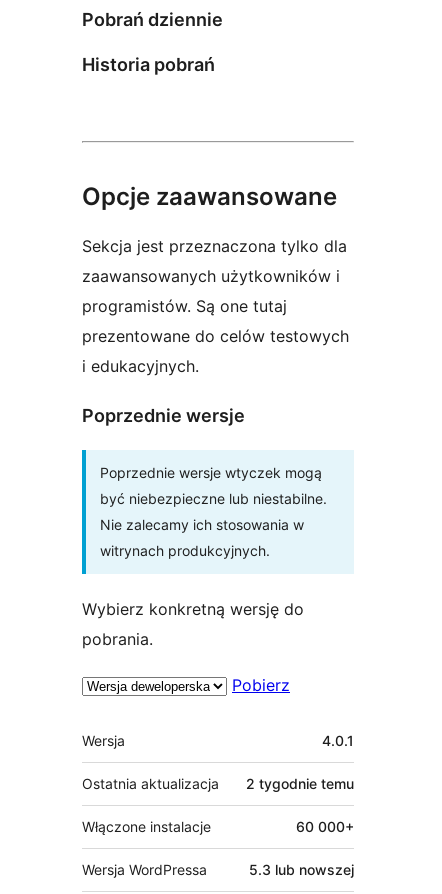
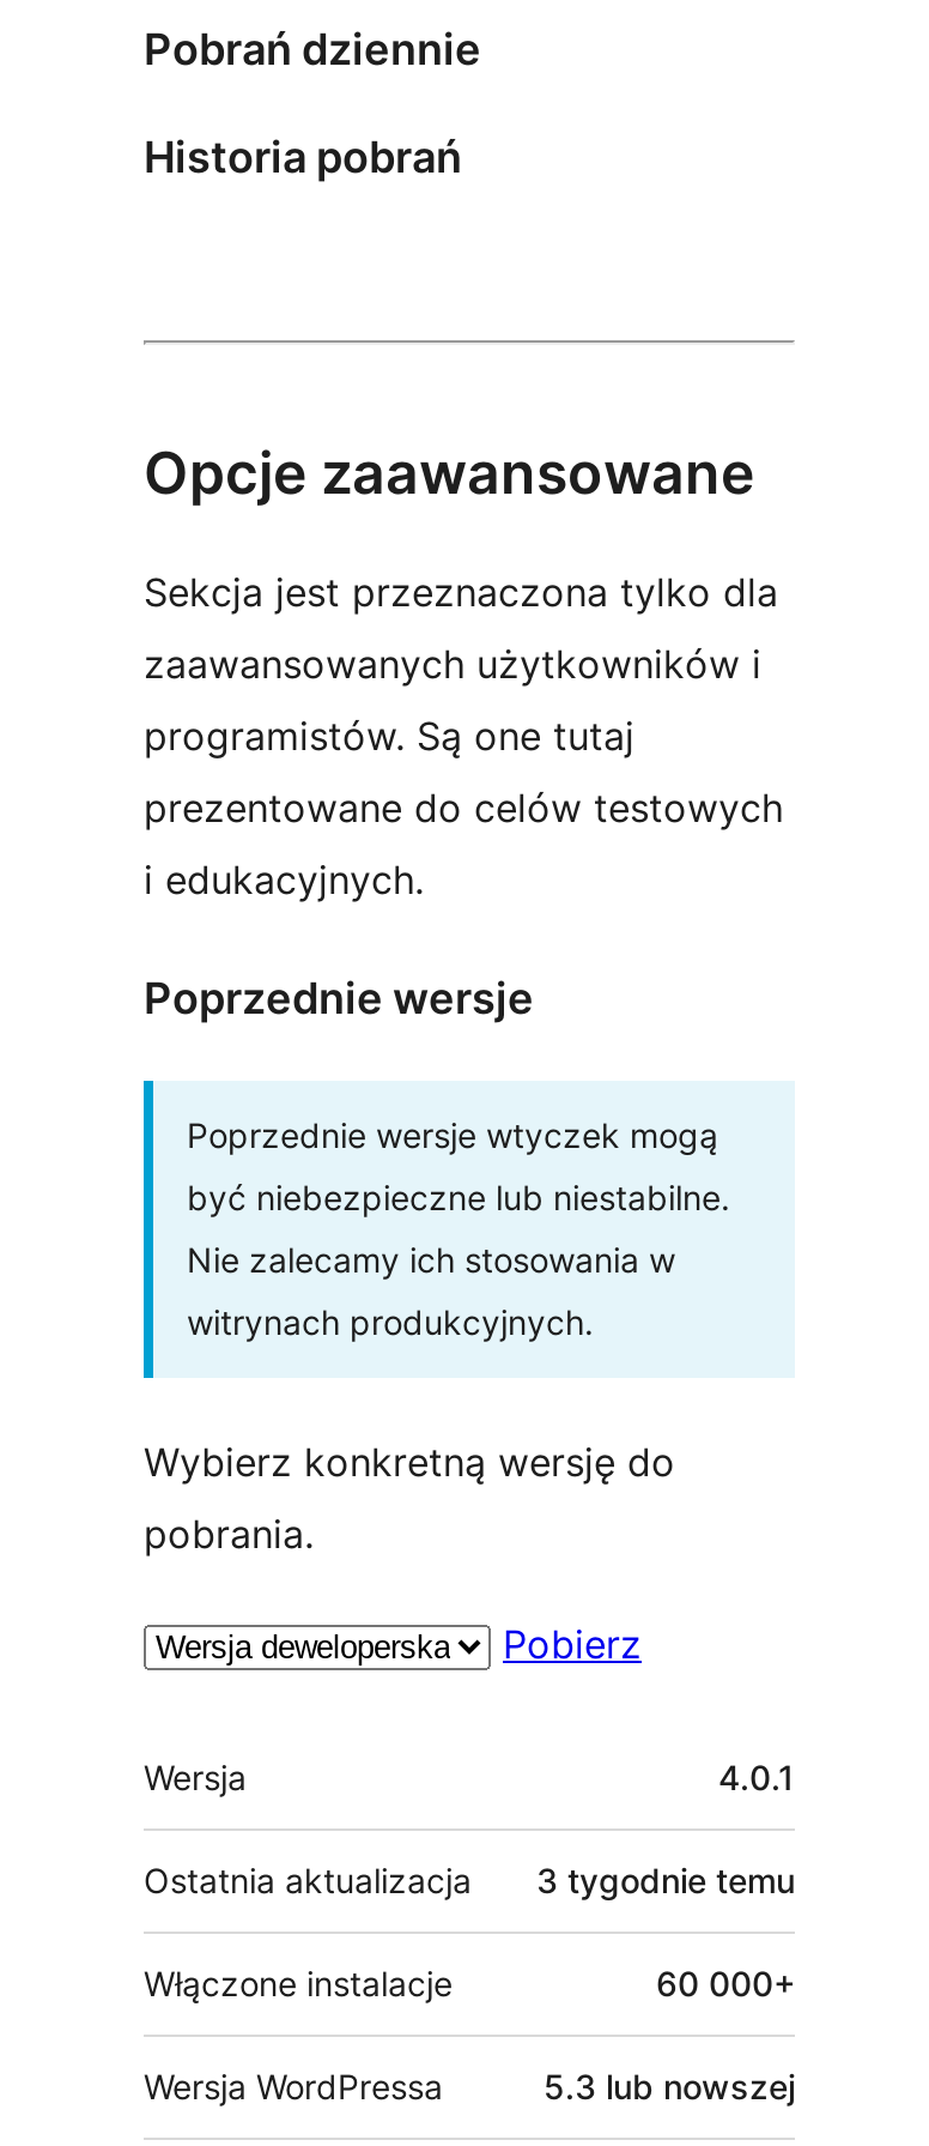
- 2 tygodnie temu
+ 3 tygodnie temu
